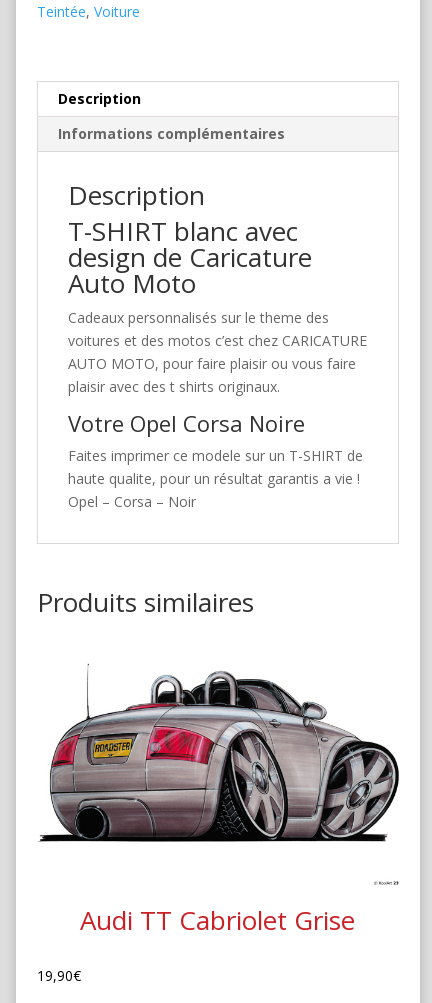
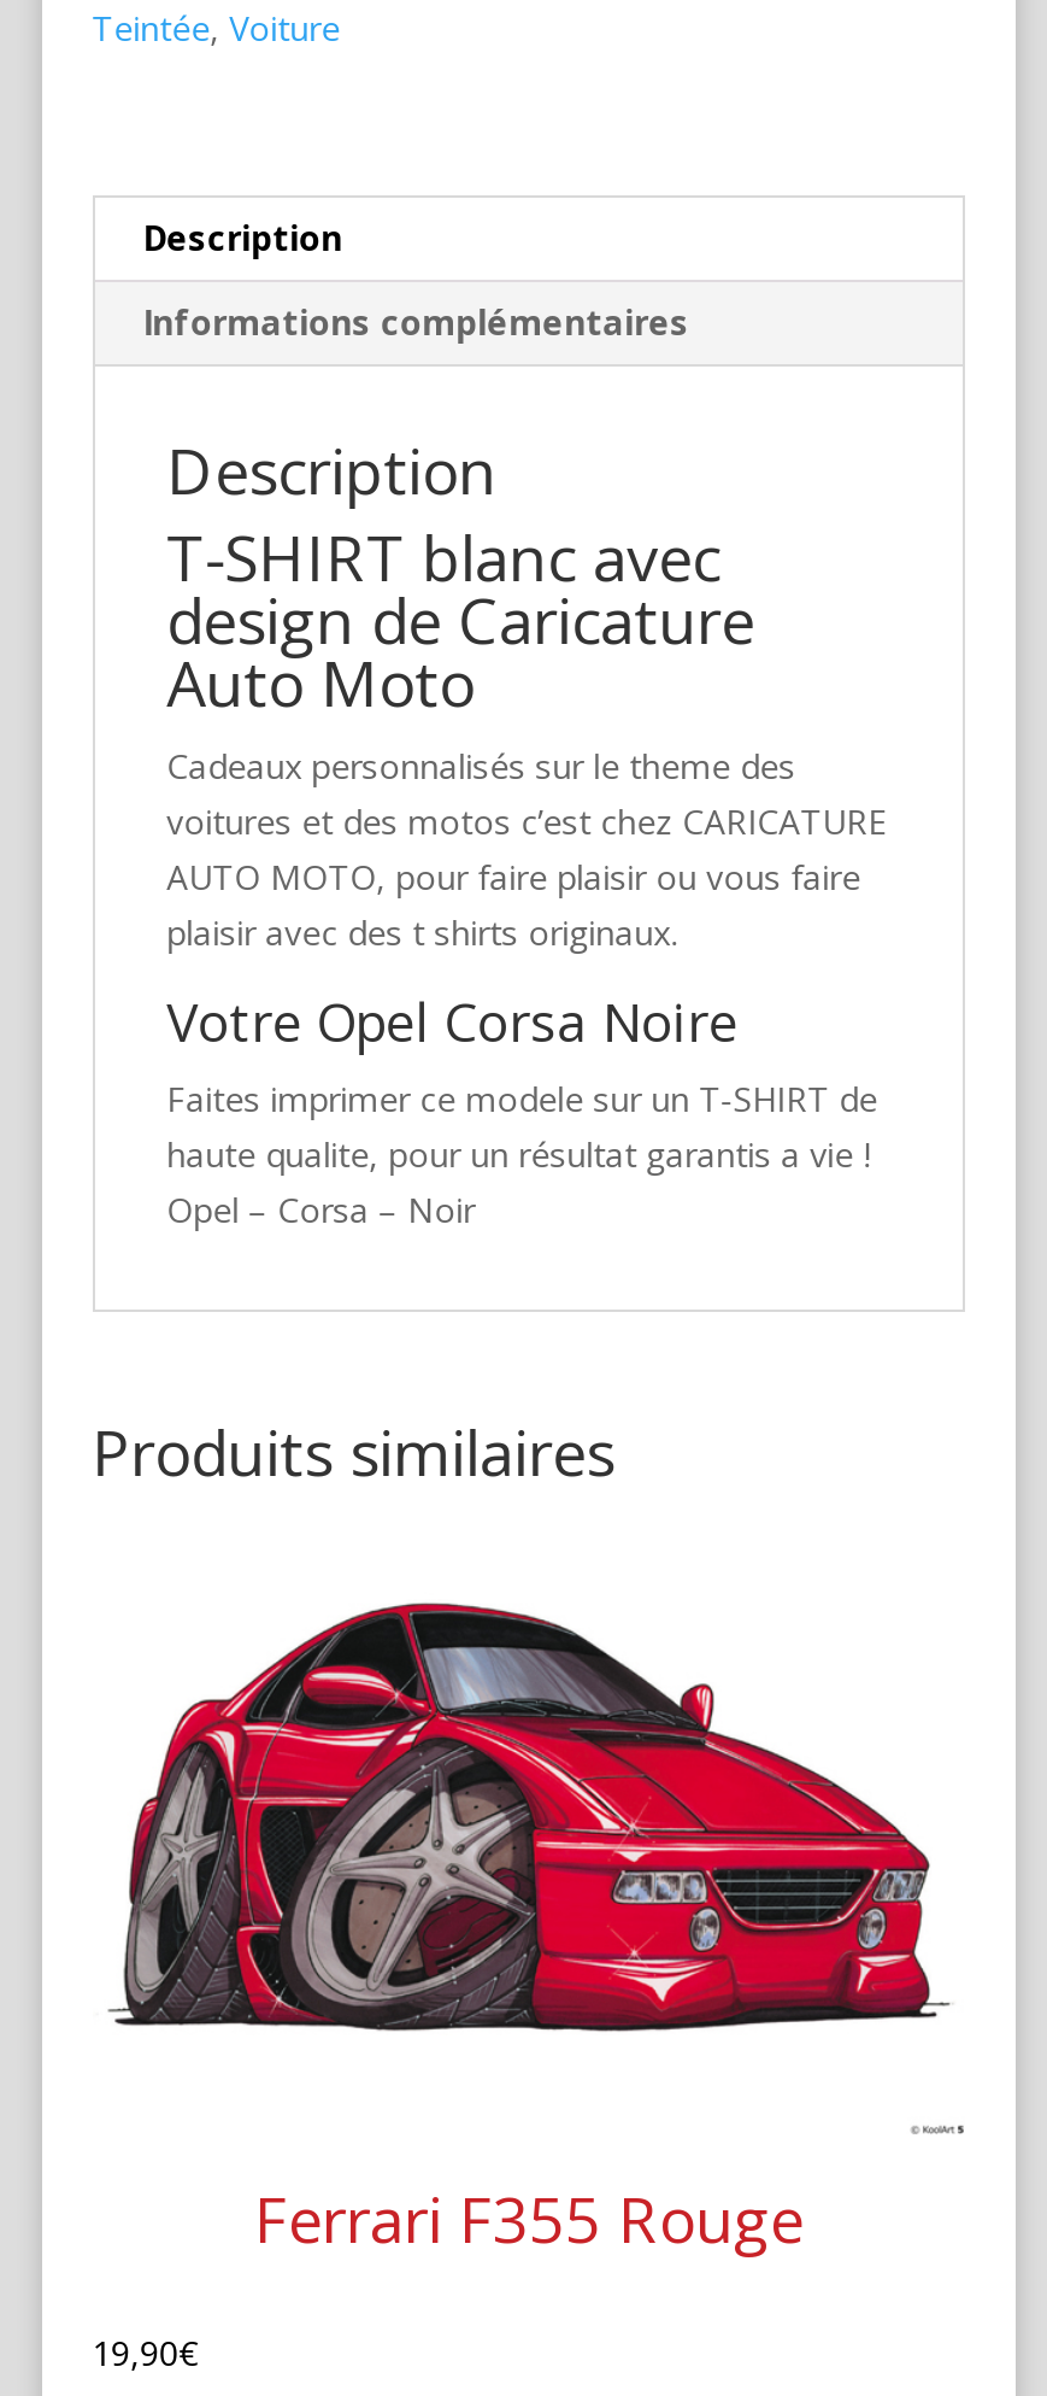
- [image]
+ [image]

- Audi TT Cabriolet Grise
+ Ferrari F355 Rouge
